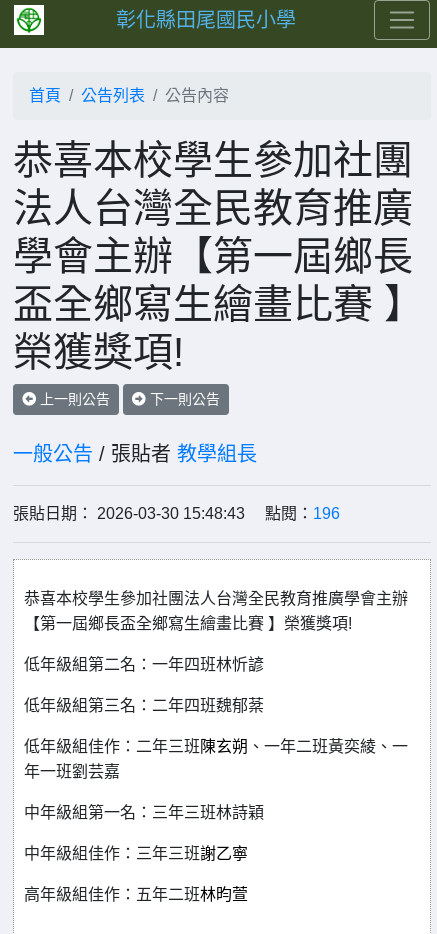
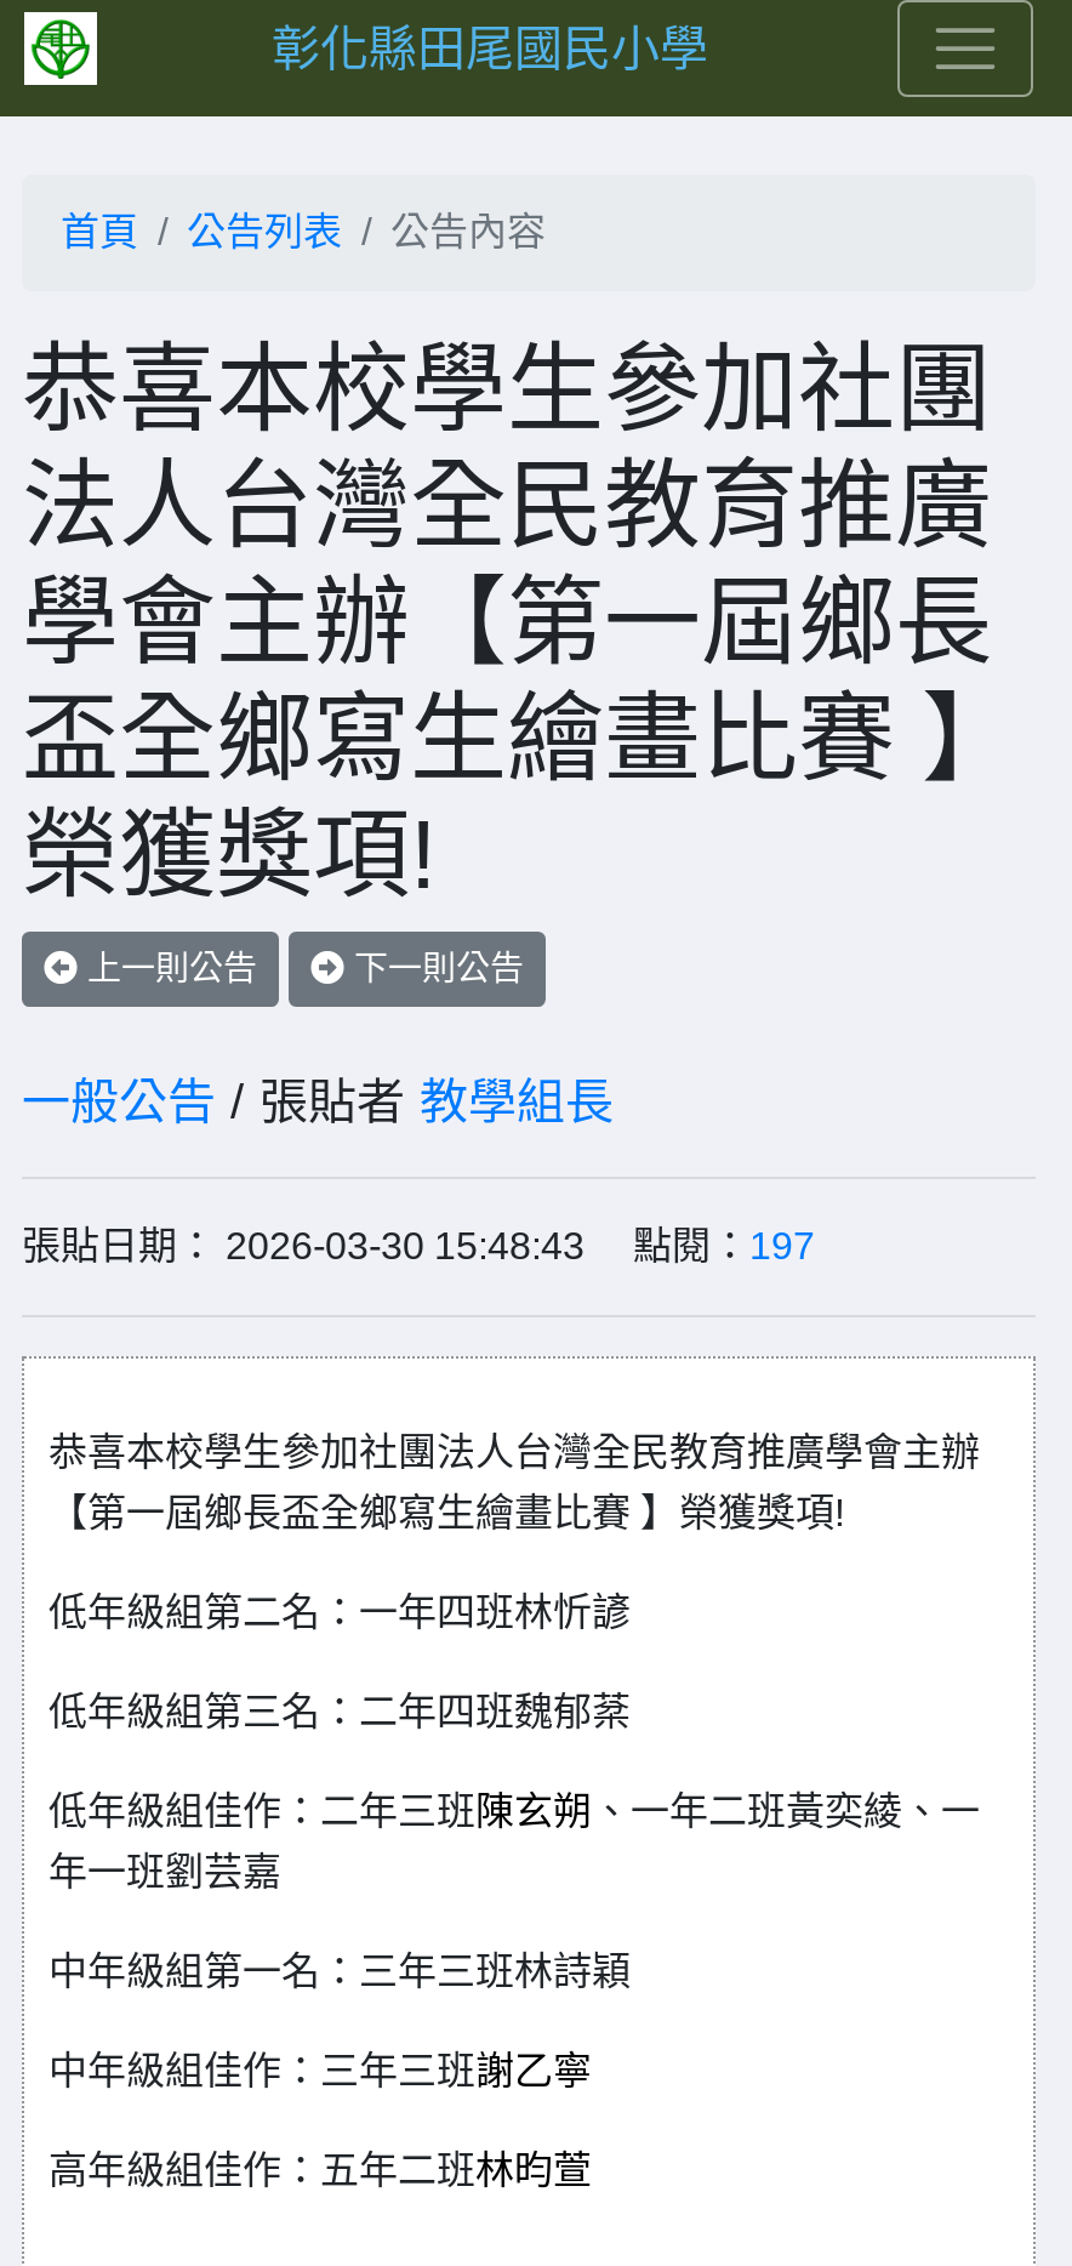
- 張貼日期： 2026-03-30 15:48:43 點閱：196
+ 張貼日期： 2026-03-30 15:48:43 點閱：197
